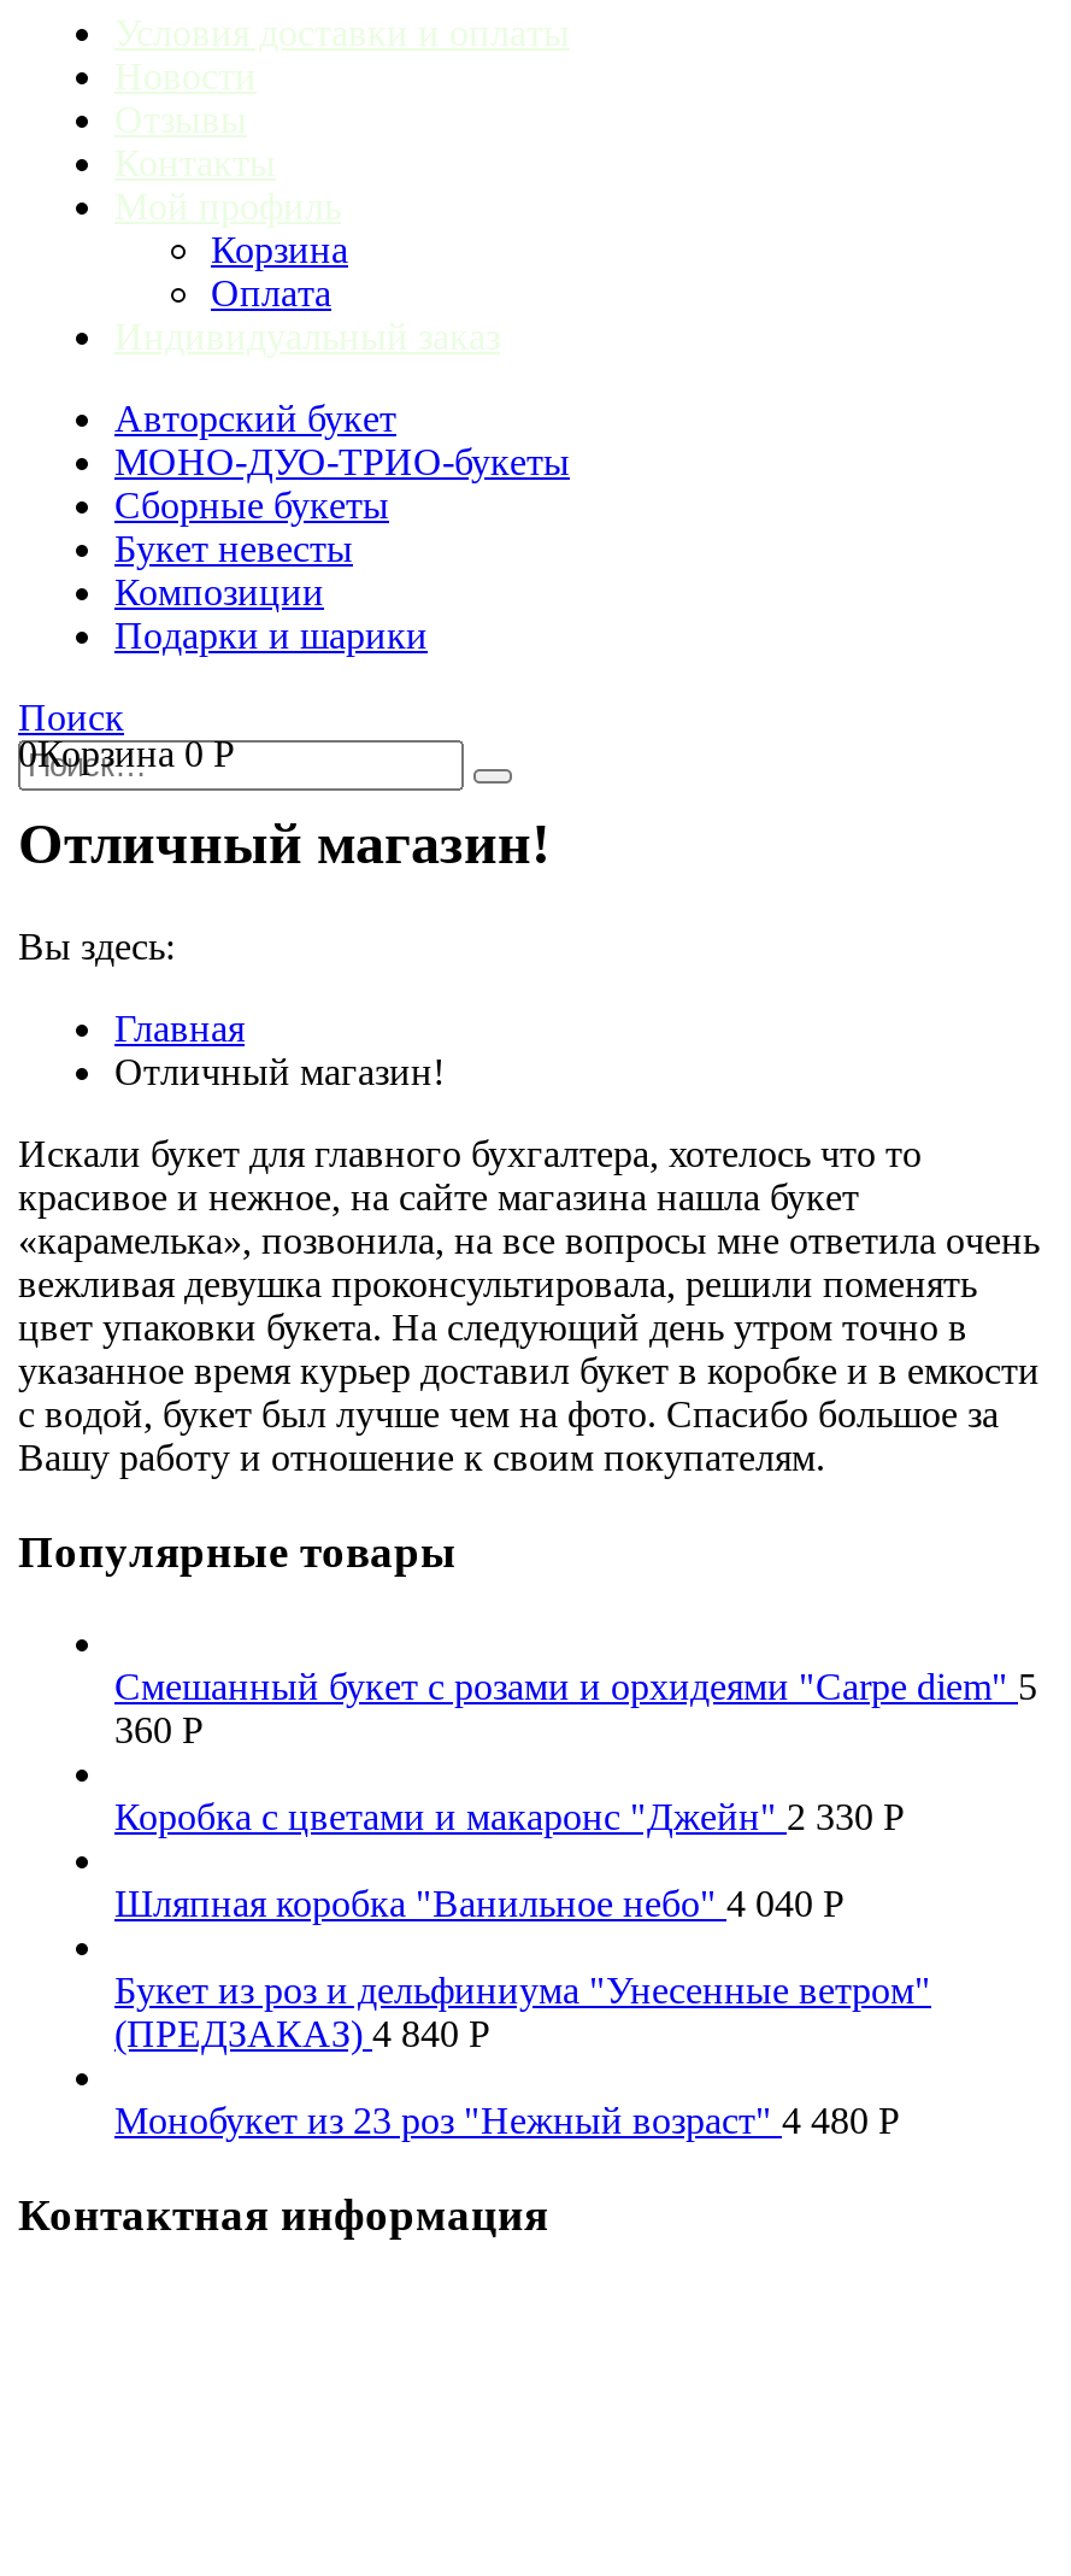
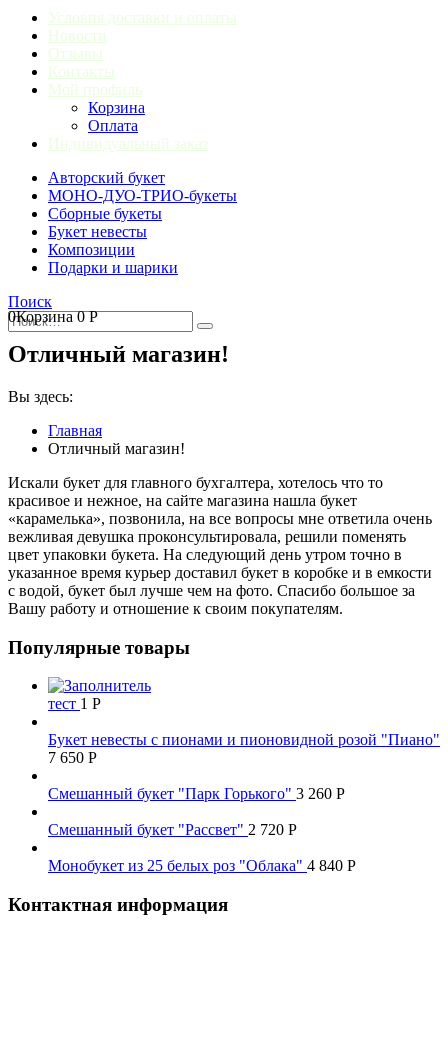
- Смешанный букет с розами и орхидеями "Carpe diem" 5
- 360 Р
+ тест 1 Р

- Коробка с цветами и макаронс "Джейн" 2 330 Р
+ Букет невесты с пионами и пионовидной розой "Пиано"
+ 7 650 Р

- Шляпная коробка "Ванильное небо" 4 040 Р
+ Смешанный букет "Парк Горького" 3 260 Р

- Букет из роз и дельфиниума "Унесенные ветром"
- (ПРЕДЗАКАЗ) 4 840 Р
+ Смешанный букет "Рассвет" 2 720 Р

- Монобукет из 23 роз "Нежный возраст" 4 480 Р
+ Монобукет из 25 белых роз "Облака" 4 840 Р
